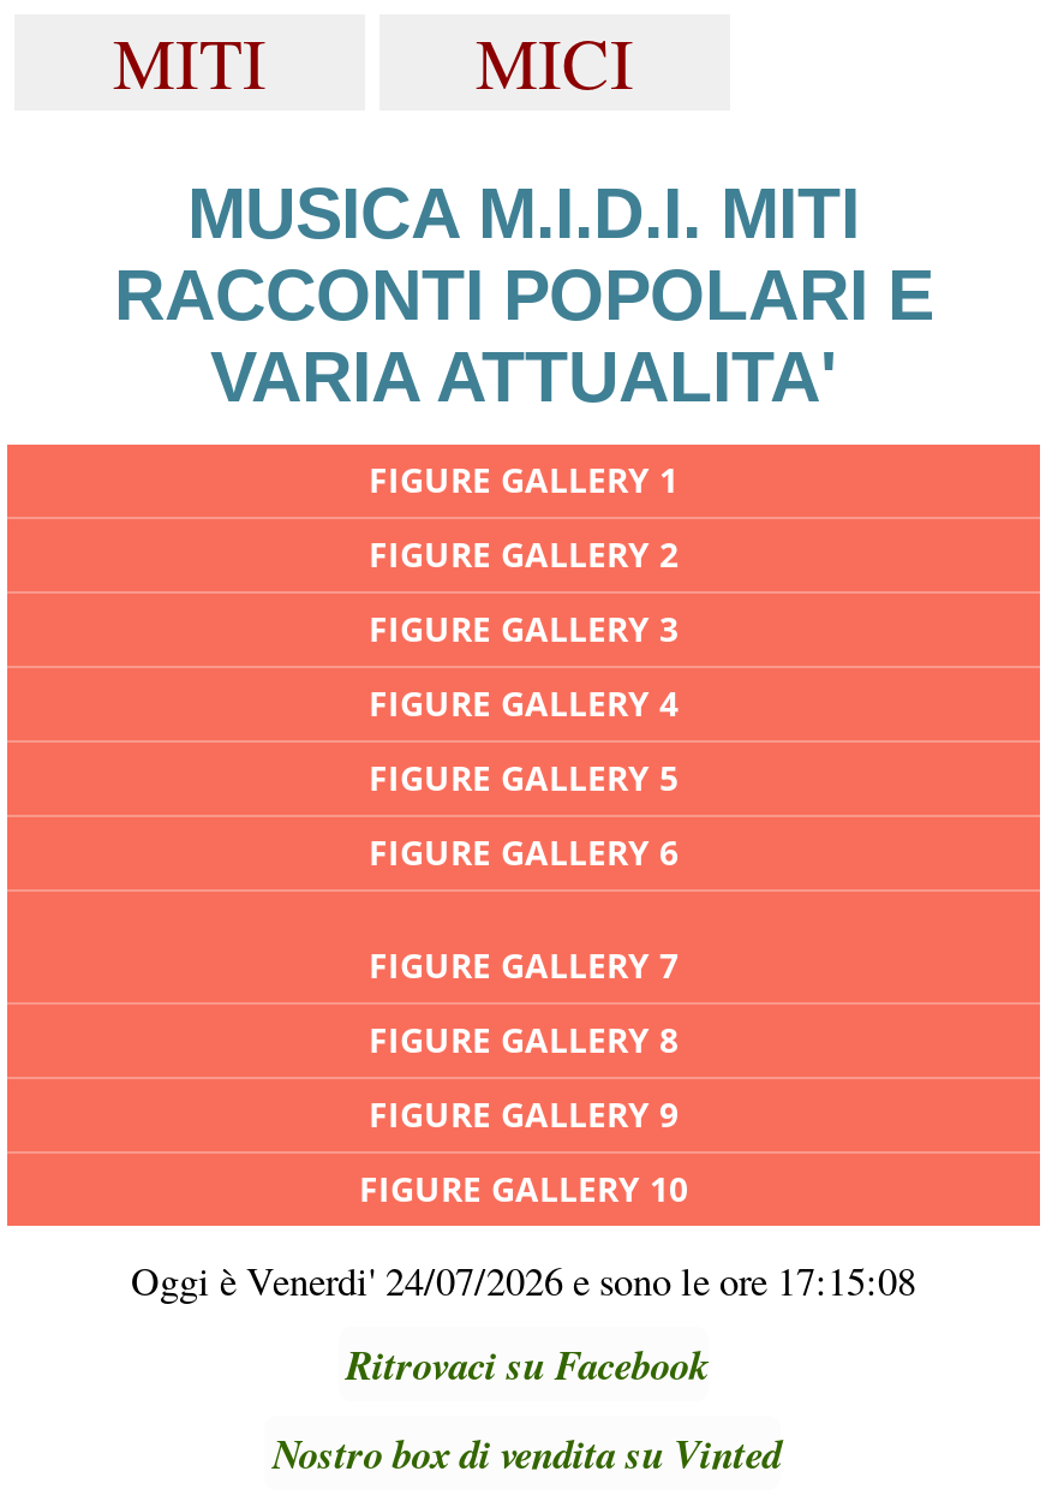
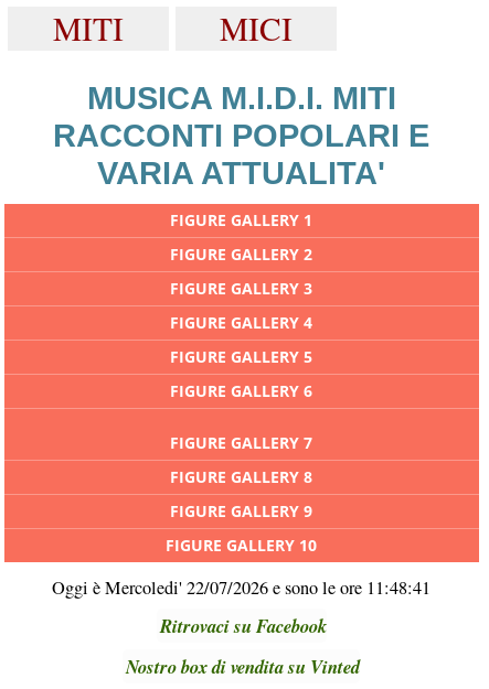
- Oggi è Venerdi' 24/07/2026 e sono le ore 17:15:08
+ Oggi è Mercoledi' 22/07/2026 e sono le ore 11:48:41
